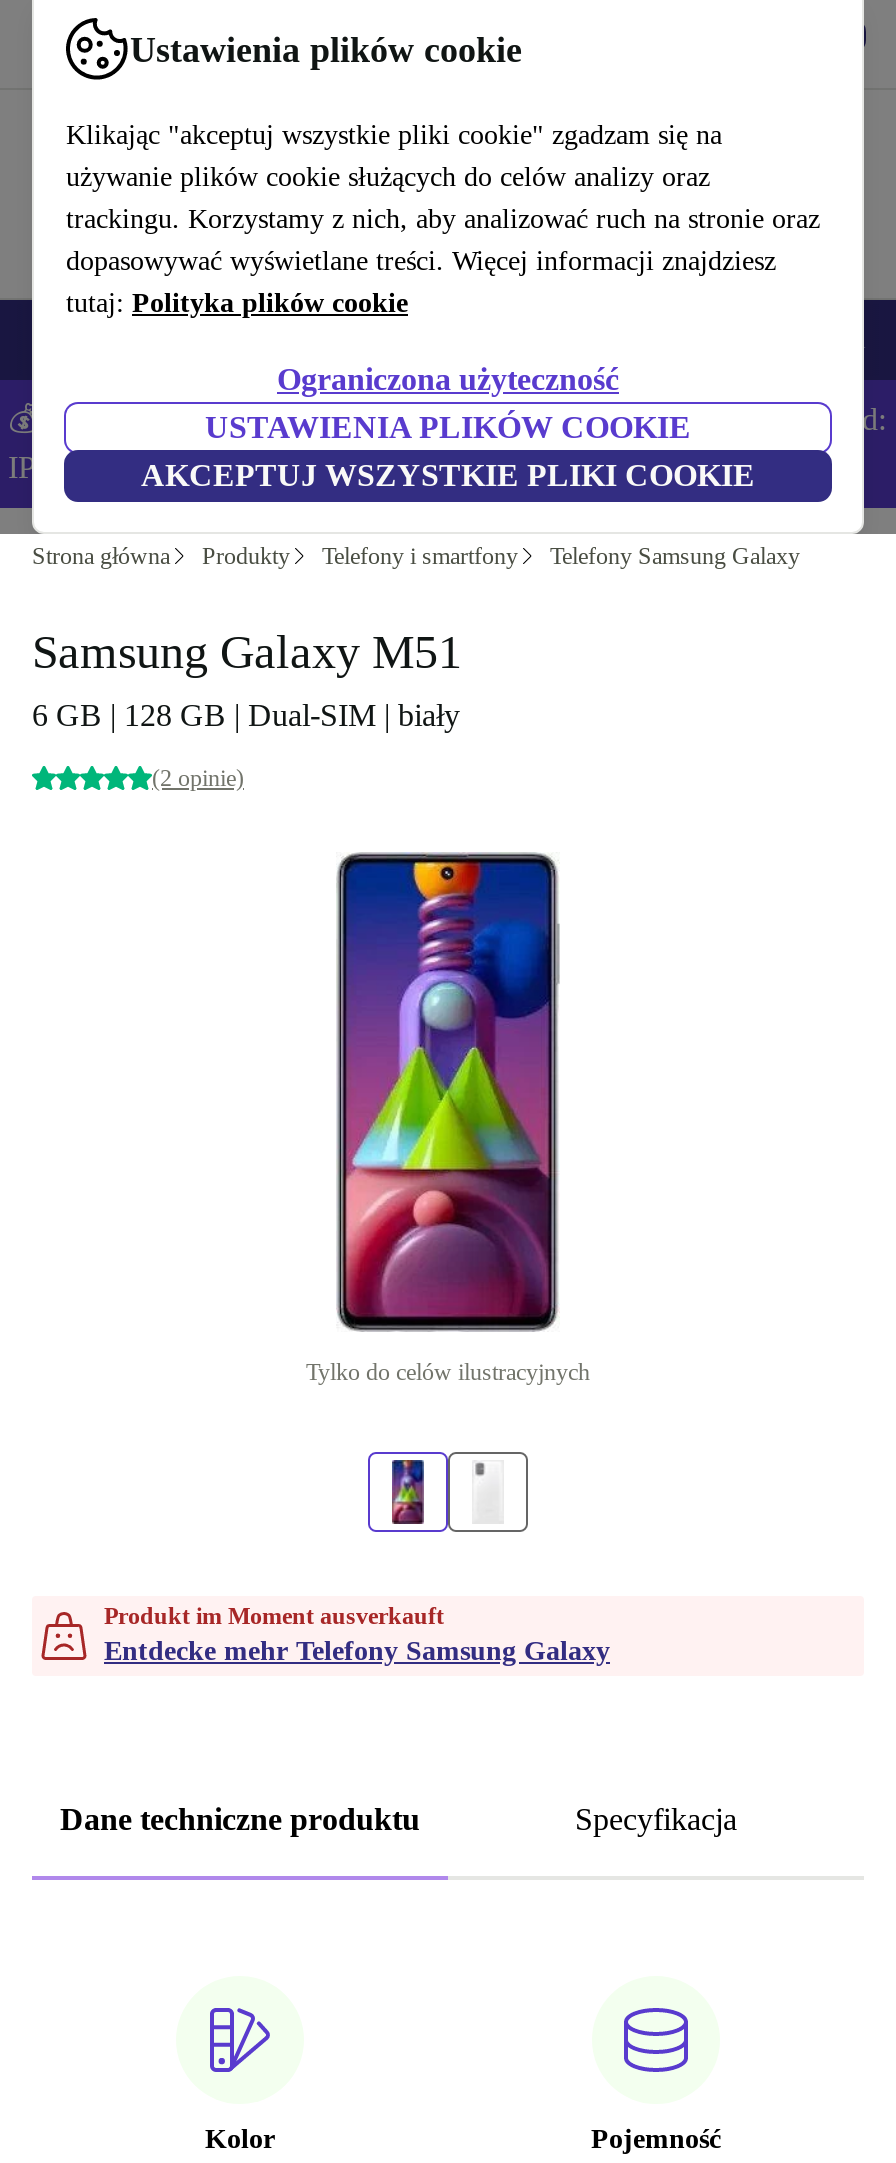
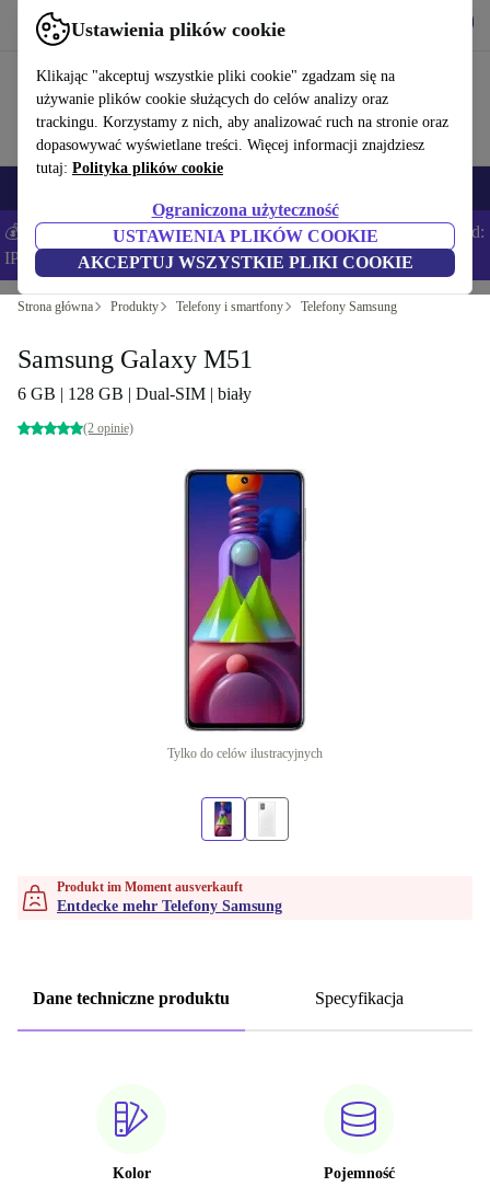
- Telefony Samsung Galaxy
+ Telefony Samsung

- Entdecke mehr Telefony Samsung Galaxy
+ Entdecke mehr Telefony Samsung
